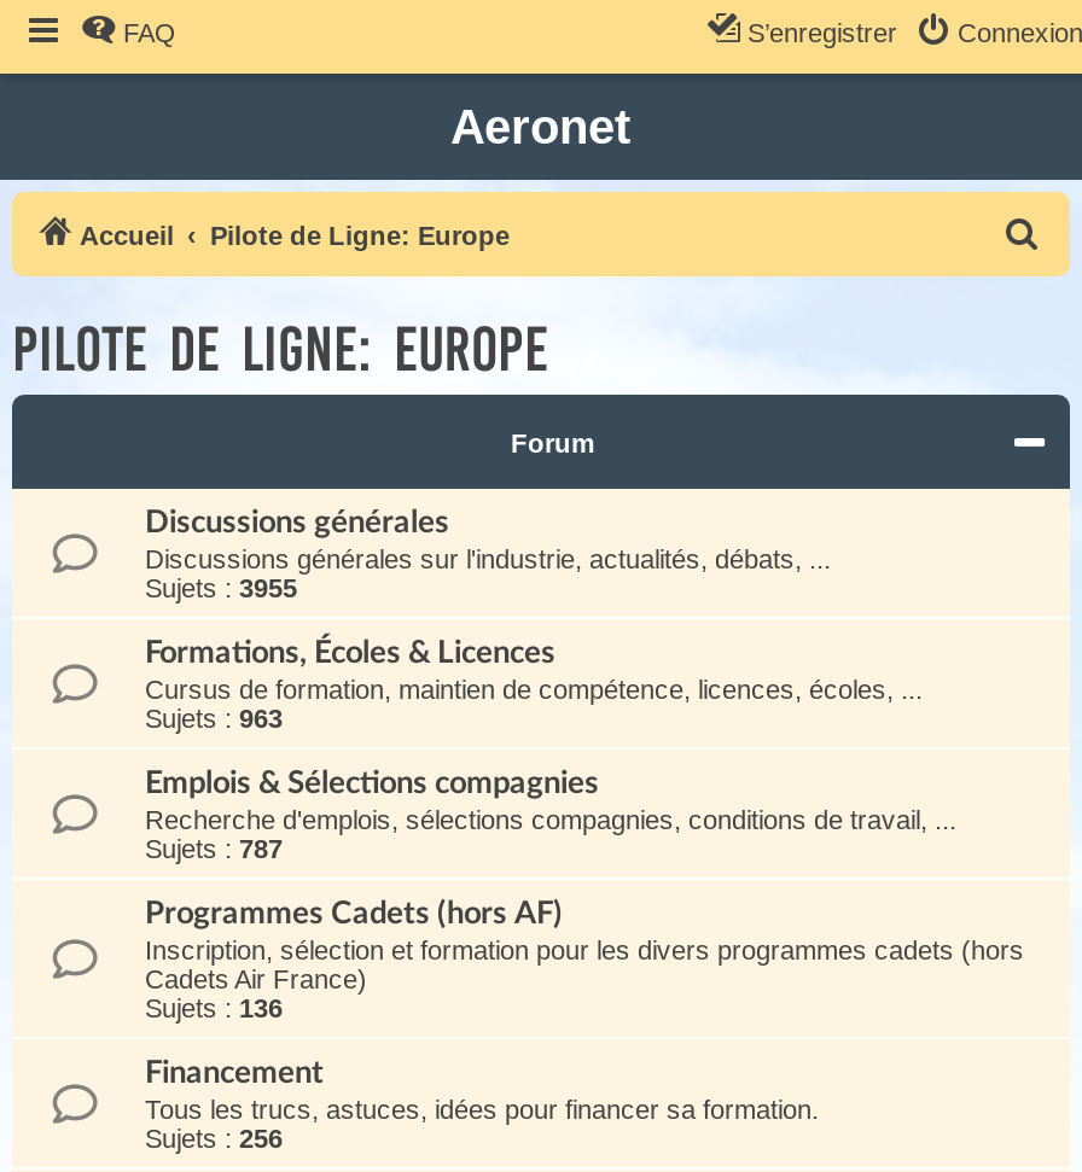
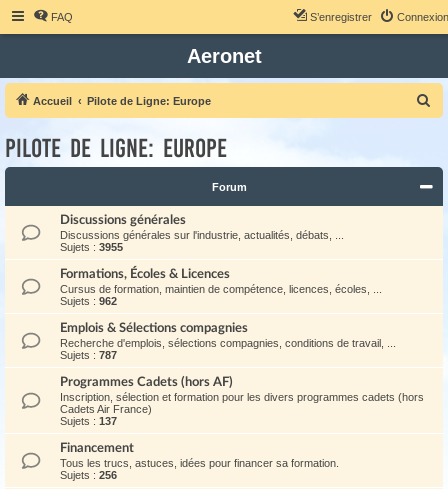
- Sujets : 963
+ Sujets : 962

- Sujets : 136
+ Sujets : 137
